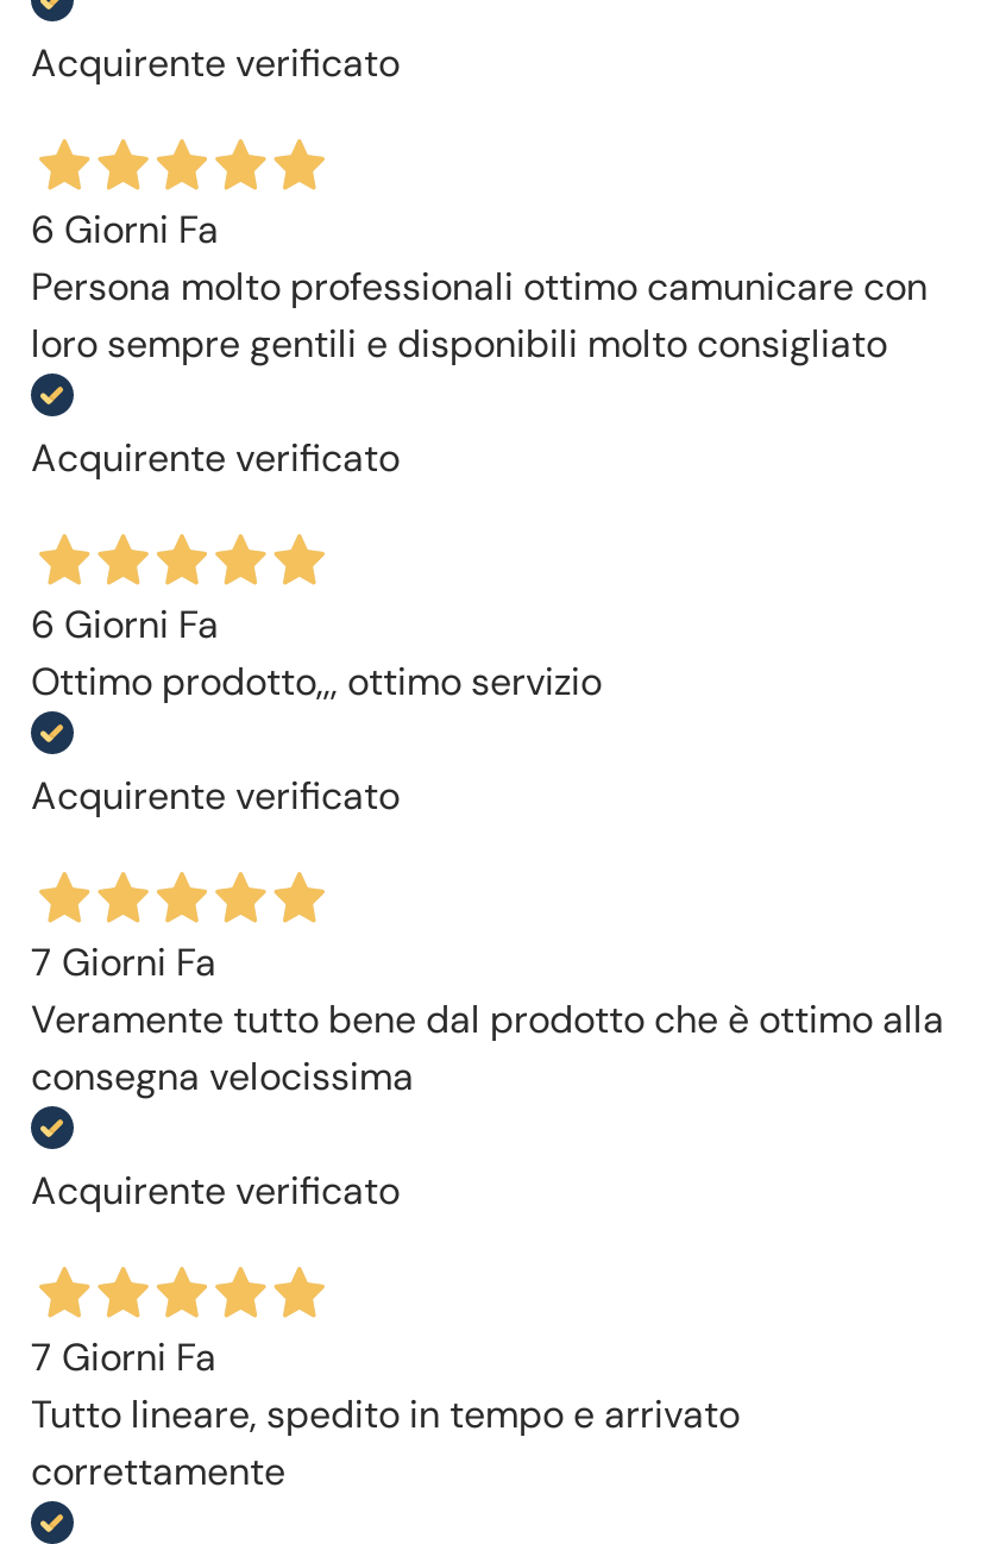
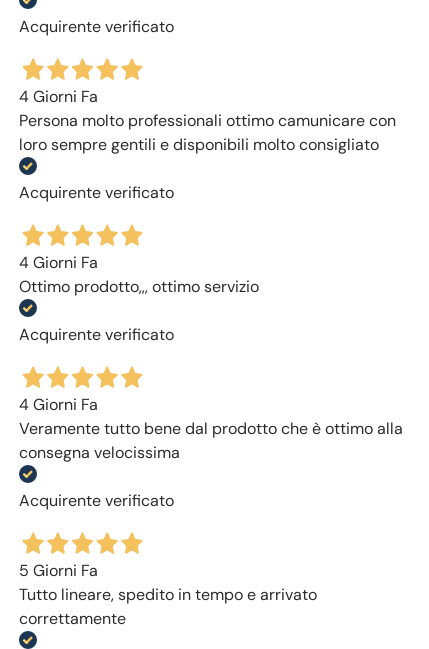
- 6 Giorni Fa
+ 4 Giorni Fa

- 6 Giorni Fa
+ 4 Giorni Fa

- 7 Giorni Fa
+ 4 Giorni Fa

- 7 Giorni Fa
+ 5 Giorni Fa
